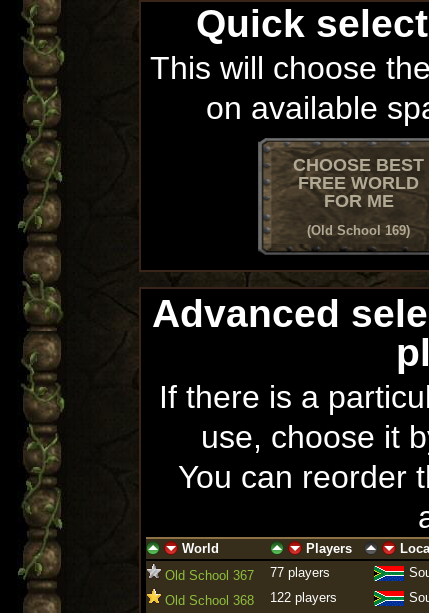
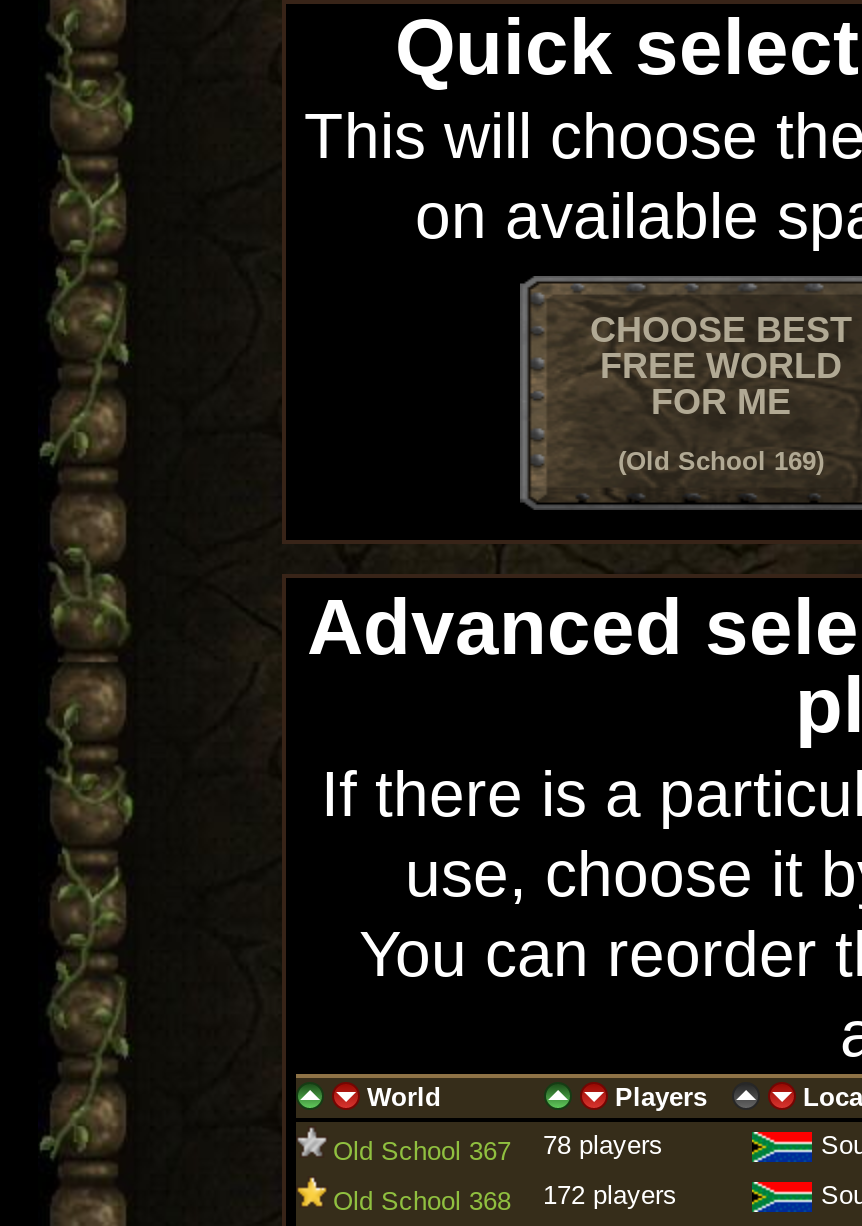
- Old School 367 77 players
+ Old School 367 78 players

- Old School 368 122 players
+ Old School 368 172 players
